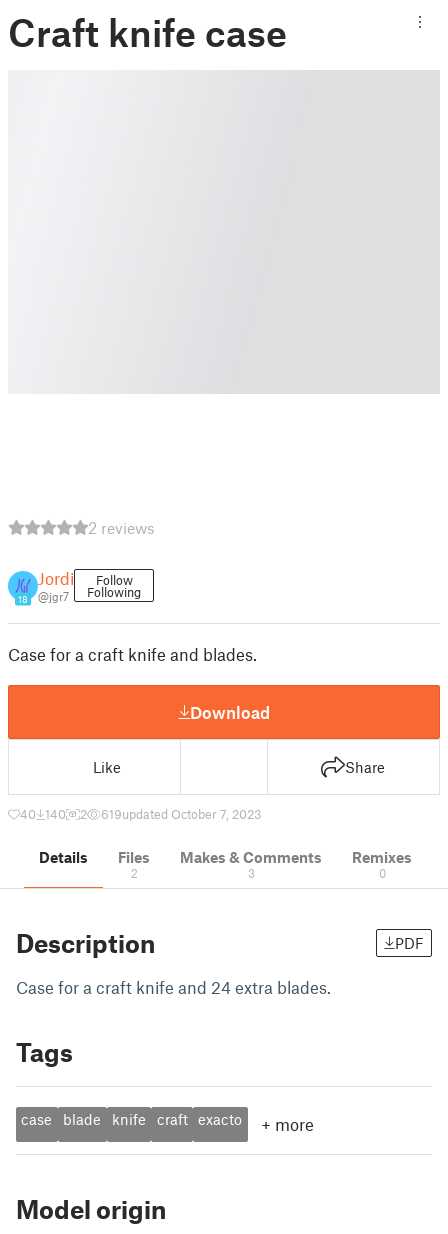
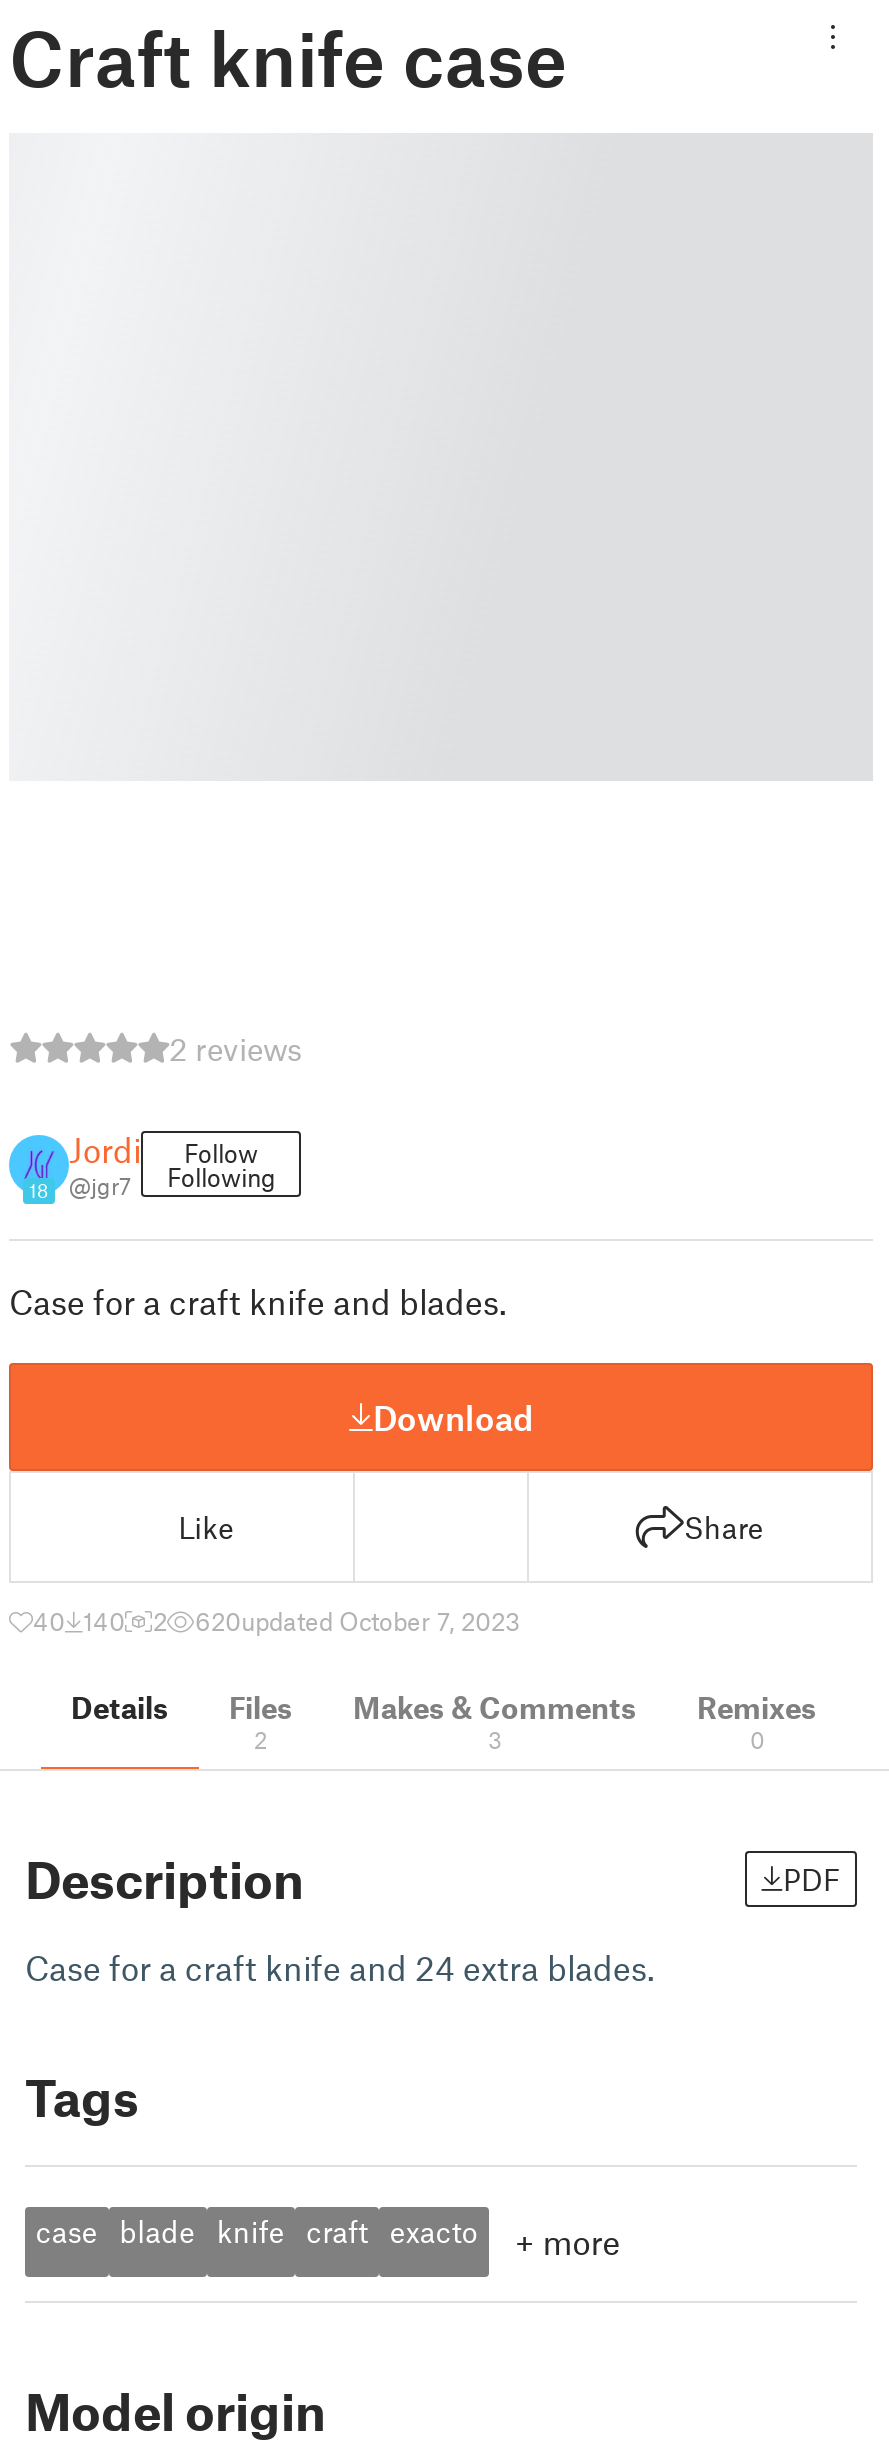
- 619updated October 7, 2023
+ 620updated October 7, 2023
